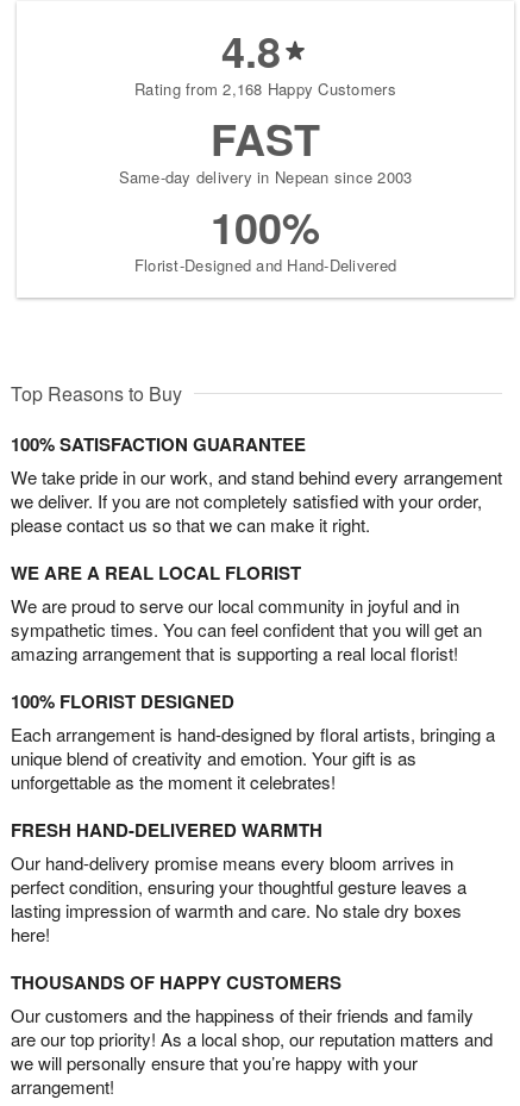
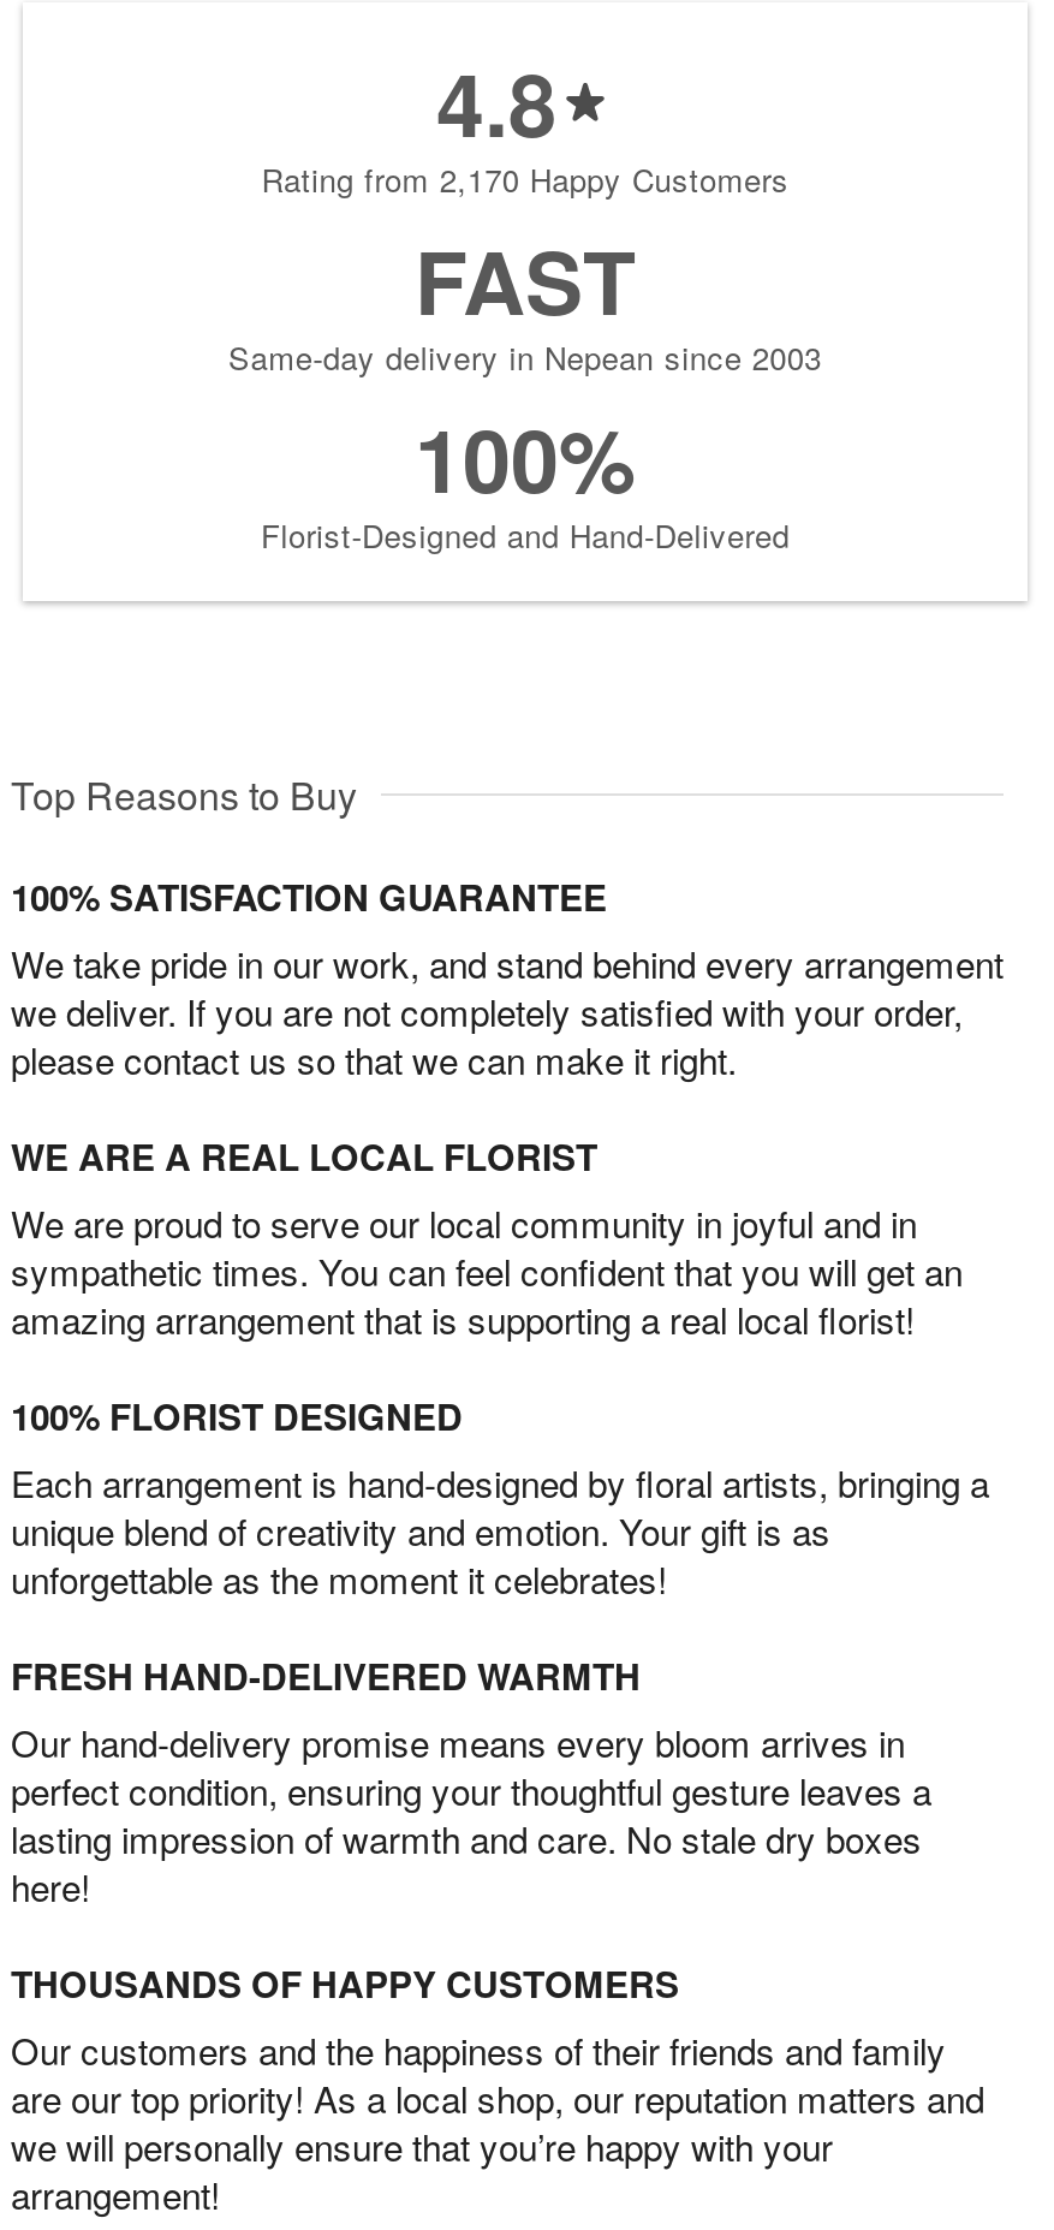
- Rating from 2,168 Happy Customers
+ Rating from 2,170 Happy Customers
